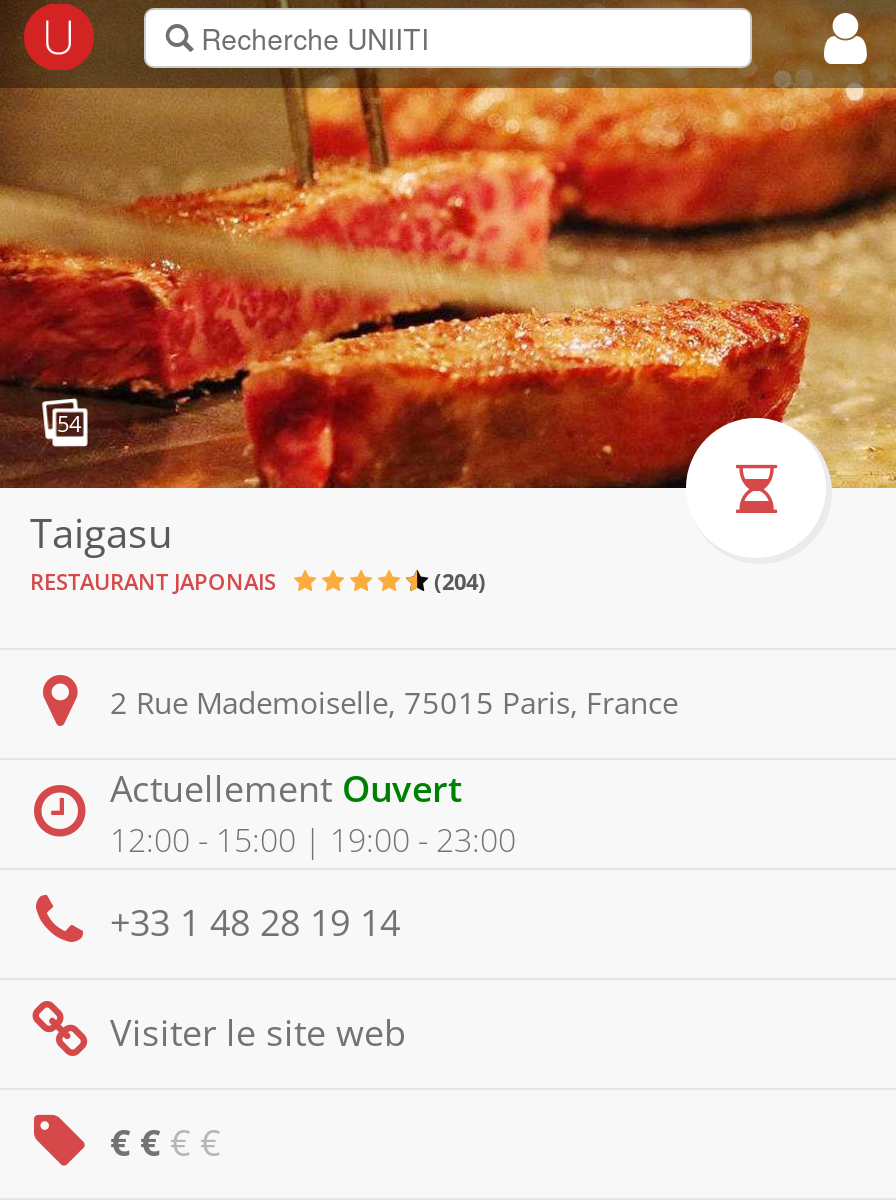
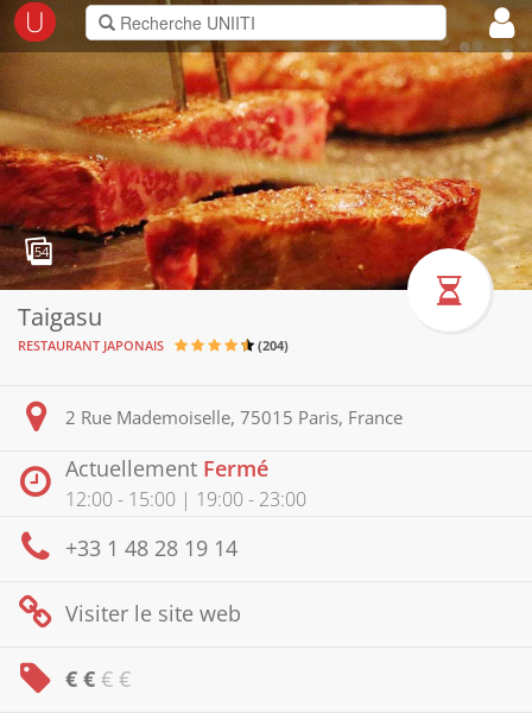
- Actuellement Ouvert
+ Actuellement Fermé
